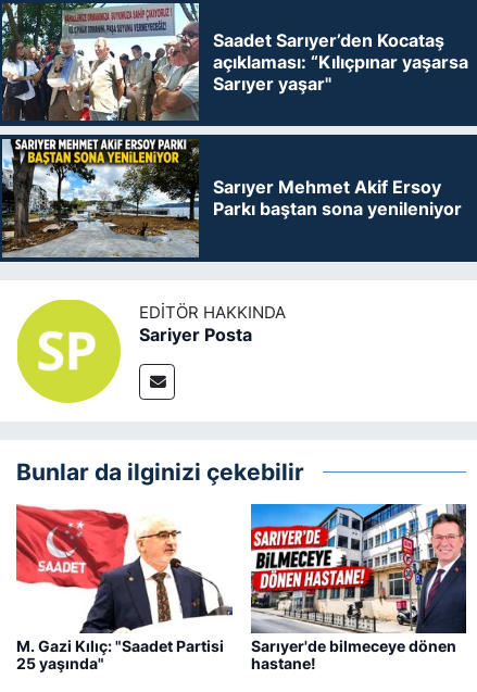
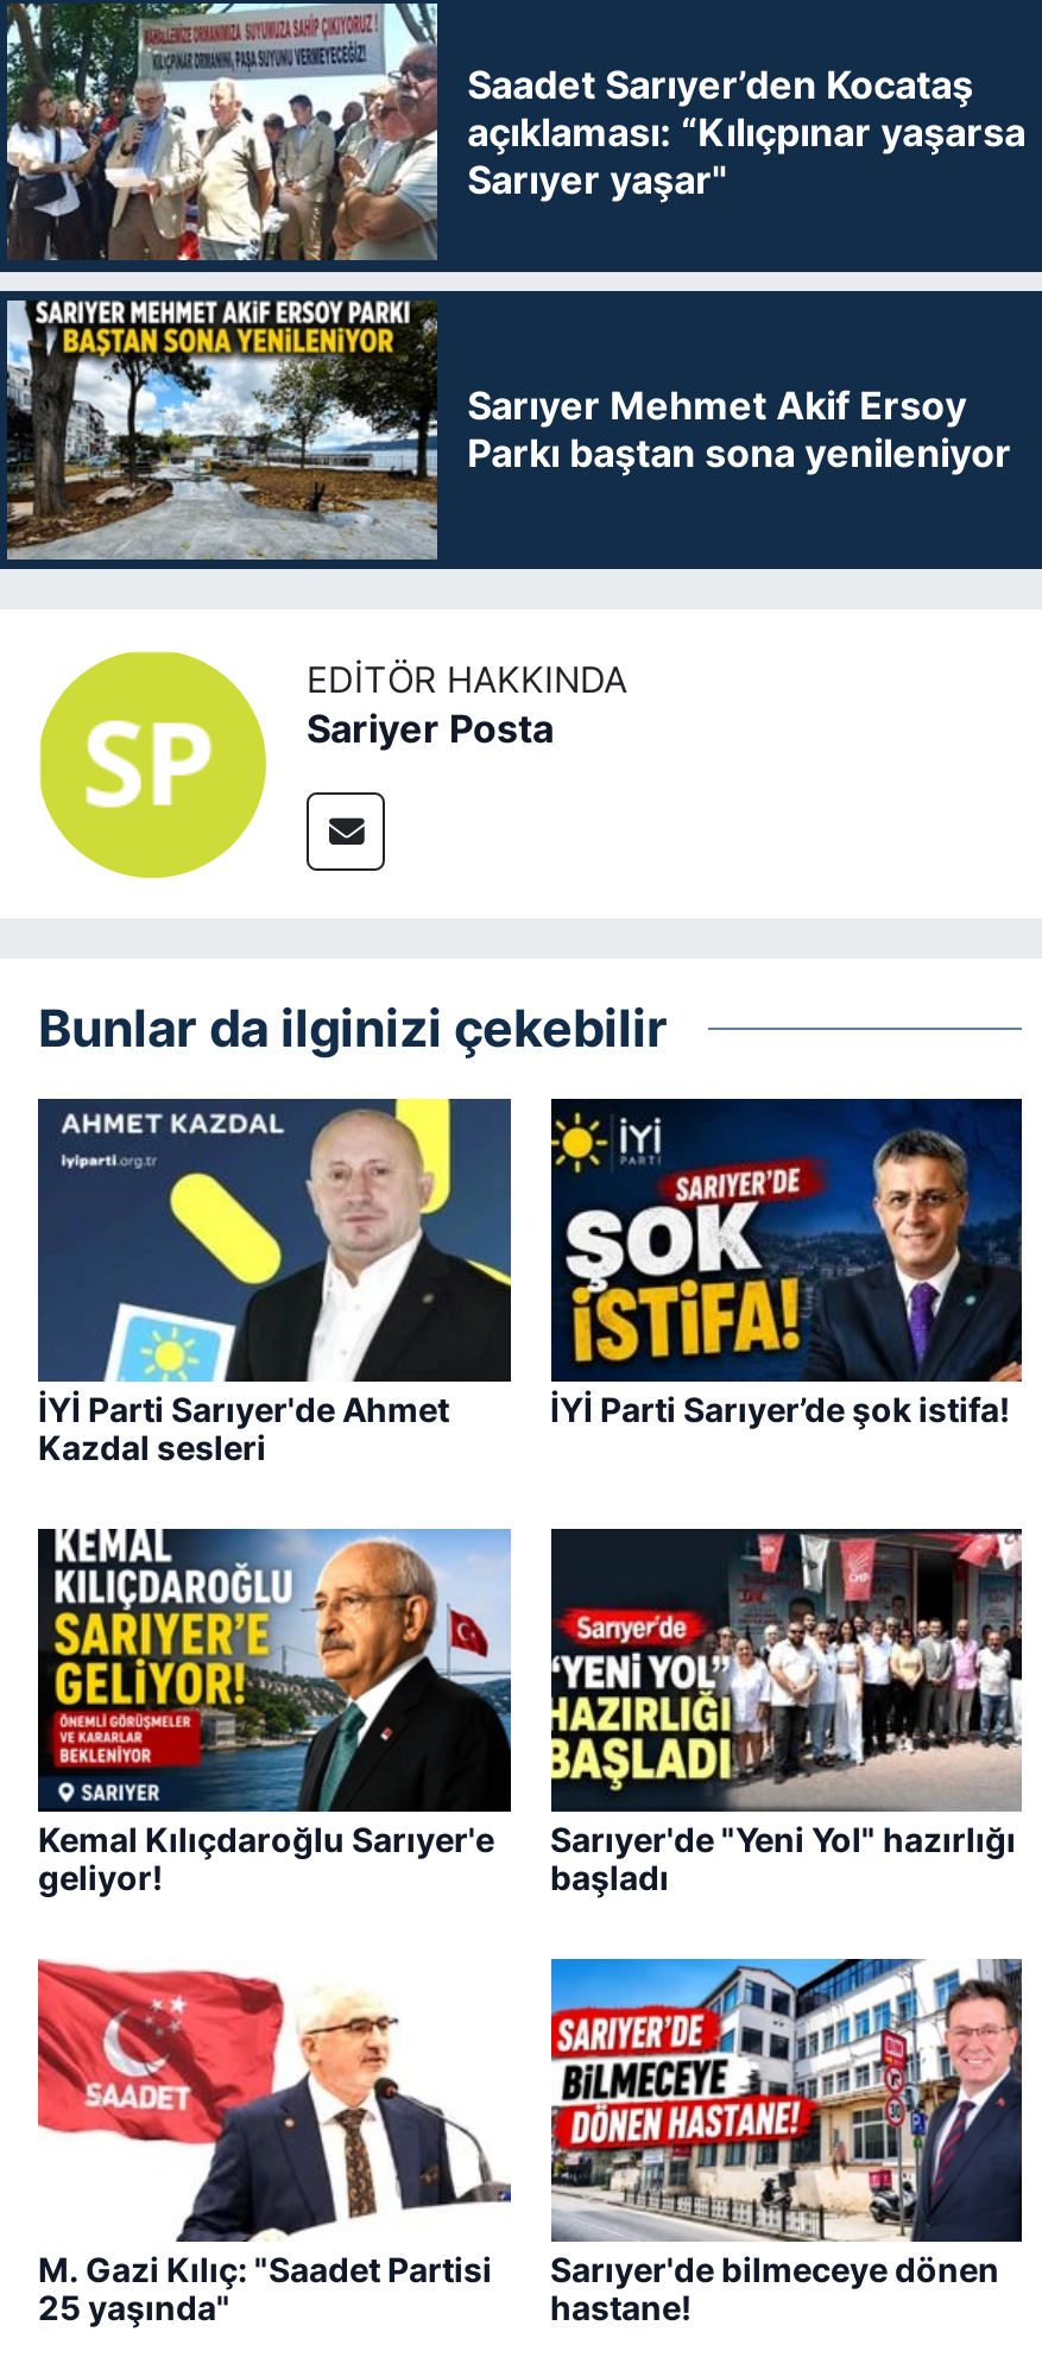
+ [image]
+ İYİ Parti Sarıyer'de Ahmet
+ Kazdal sesleri

+ [image]
+ Kemal Kılıçdaroğlu Sarıyer'e
+ geliyor!

+ [image]
+ İYİ Parti Sarıyer’de şok istifa!

+ [image]
+ Sarıyer'de "Yeni Yol" hazırlığı
+ başladı
